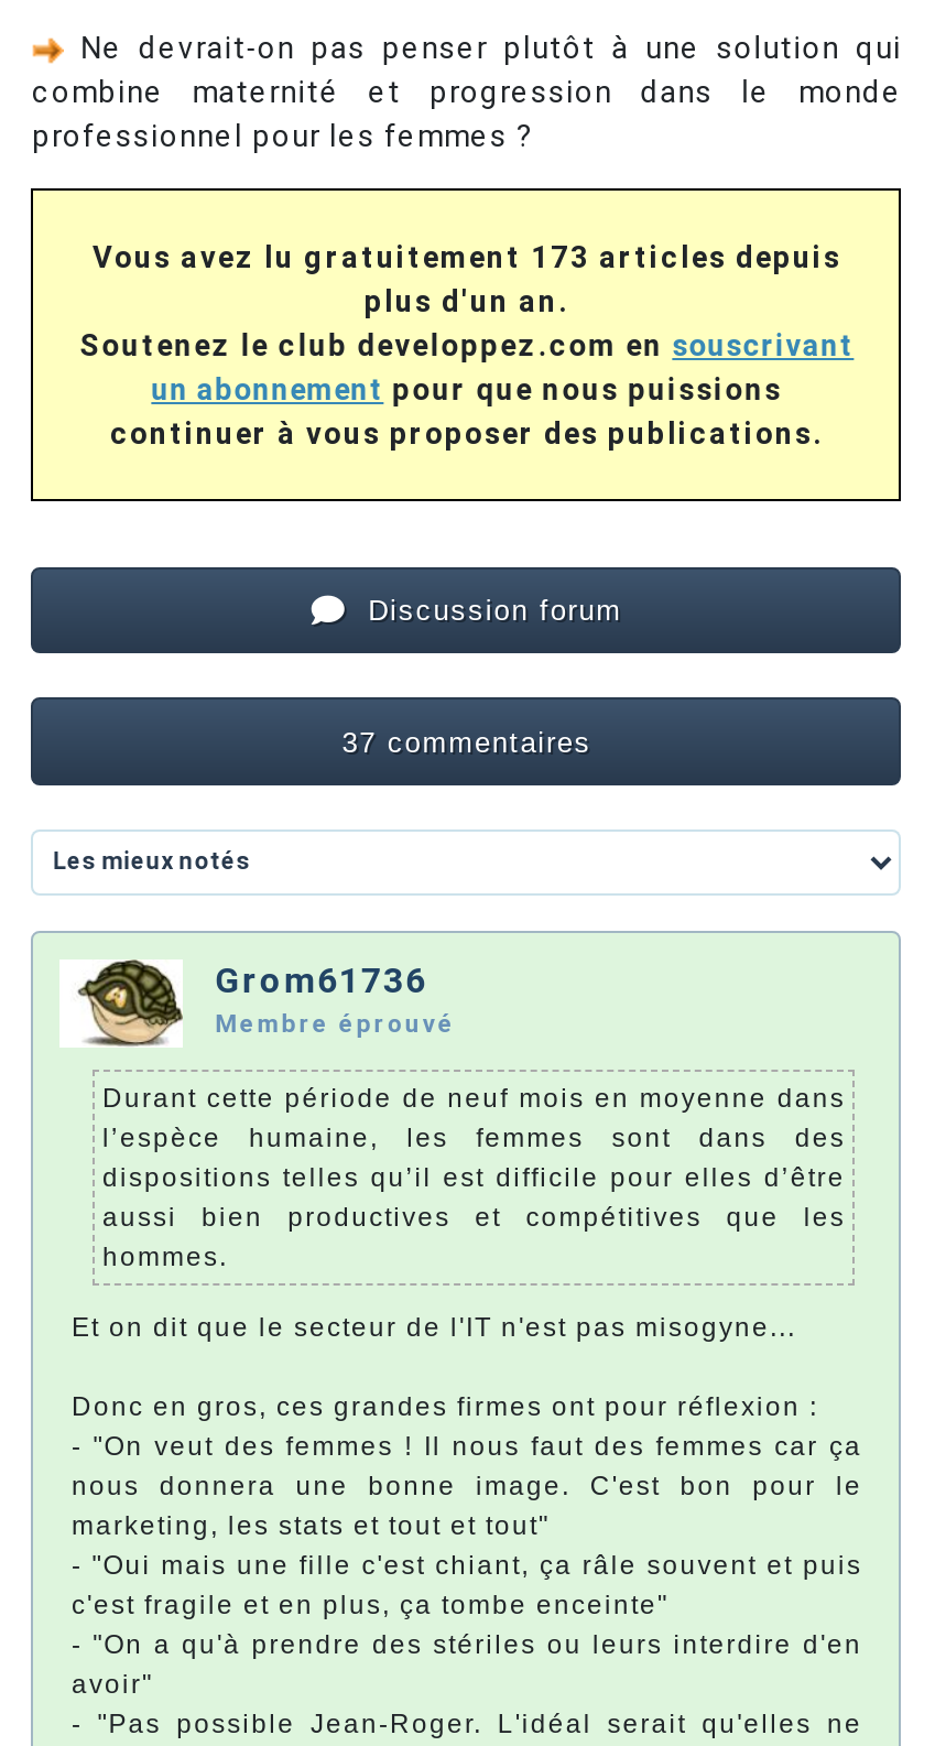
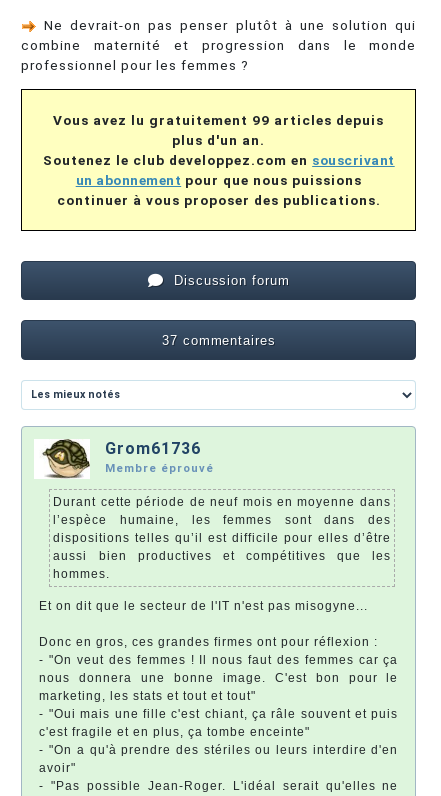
- Vous avez lu gratuitement 173 articles depuis
+ Vous avez lu gratuitement 99 articles depuis
